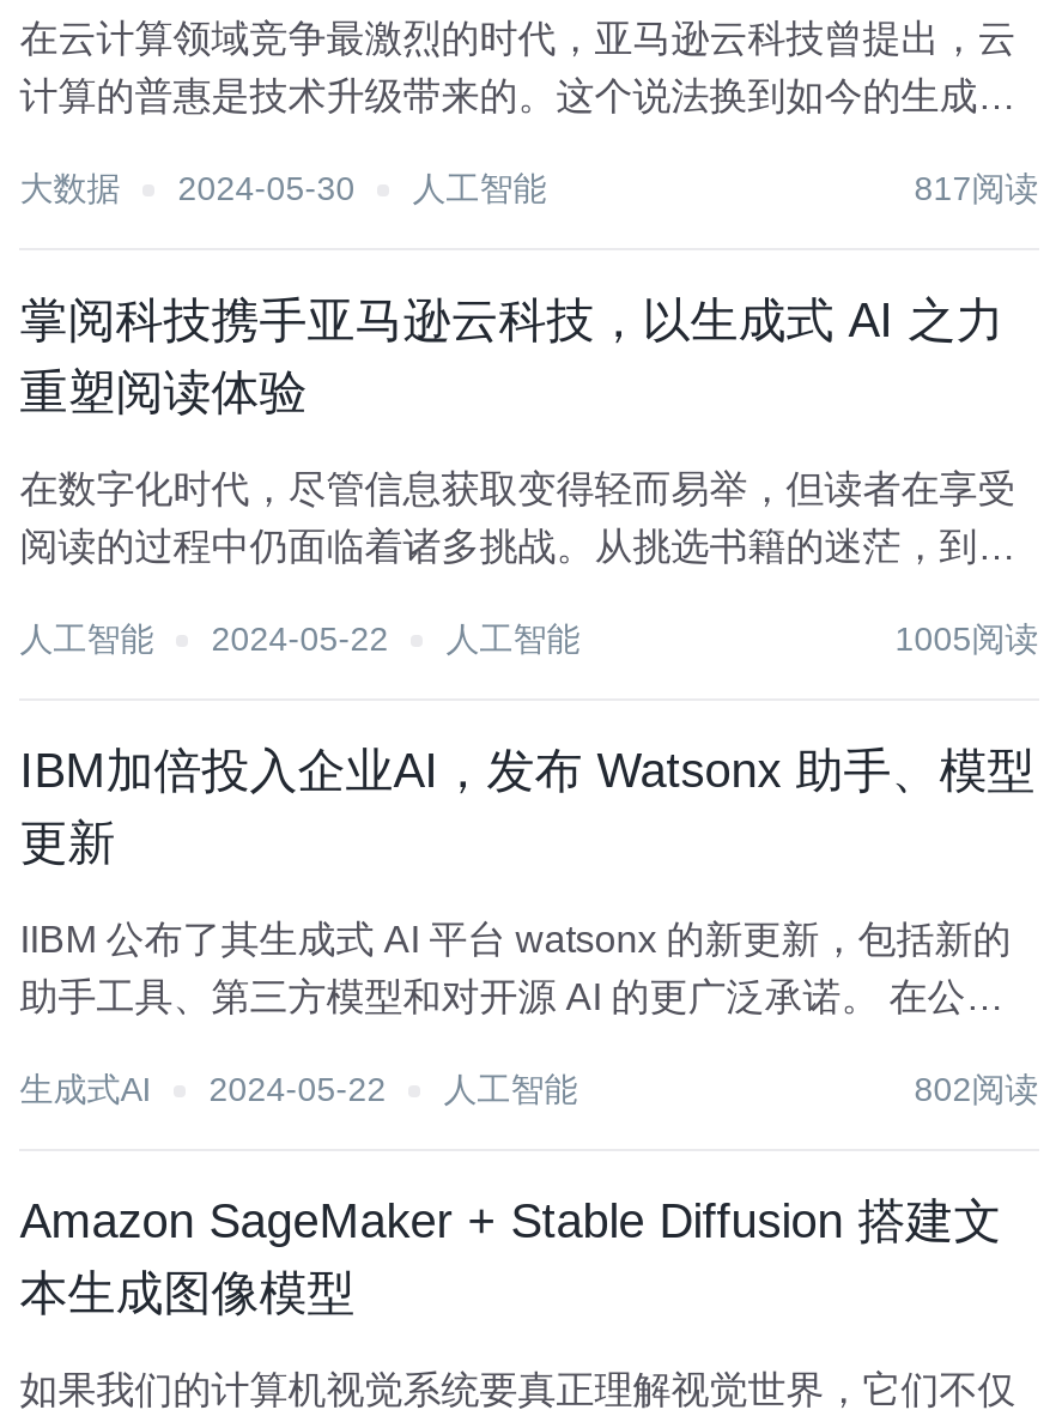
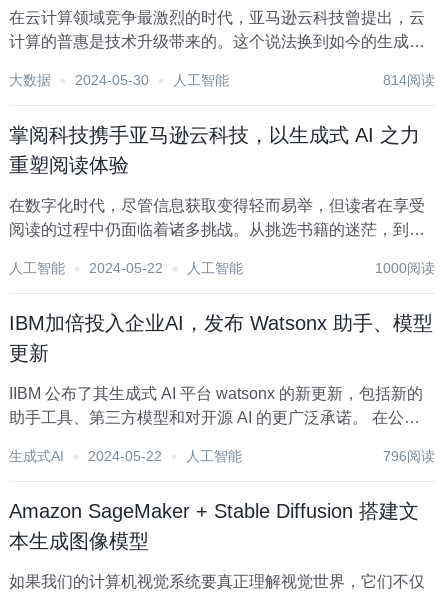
- 817阅读
+ 814阅读

- 1005阅读
+ 1000阅读

- 802阅读
+ 796阅读
